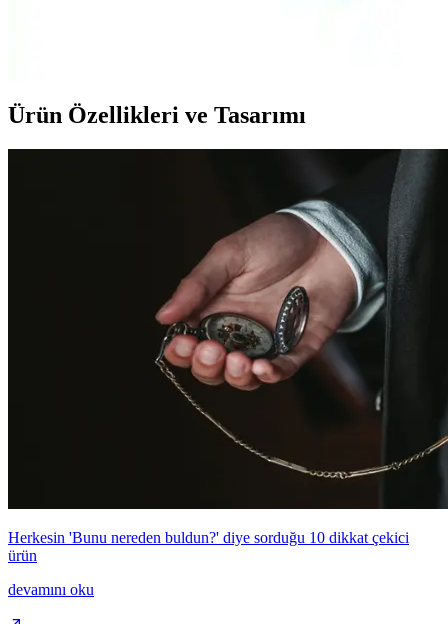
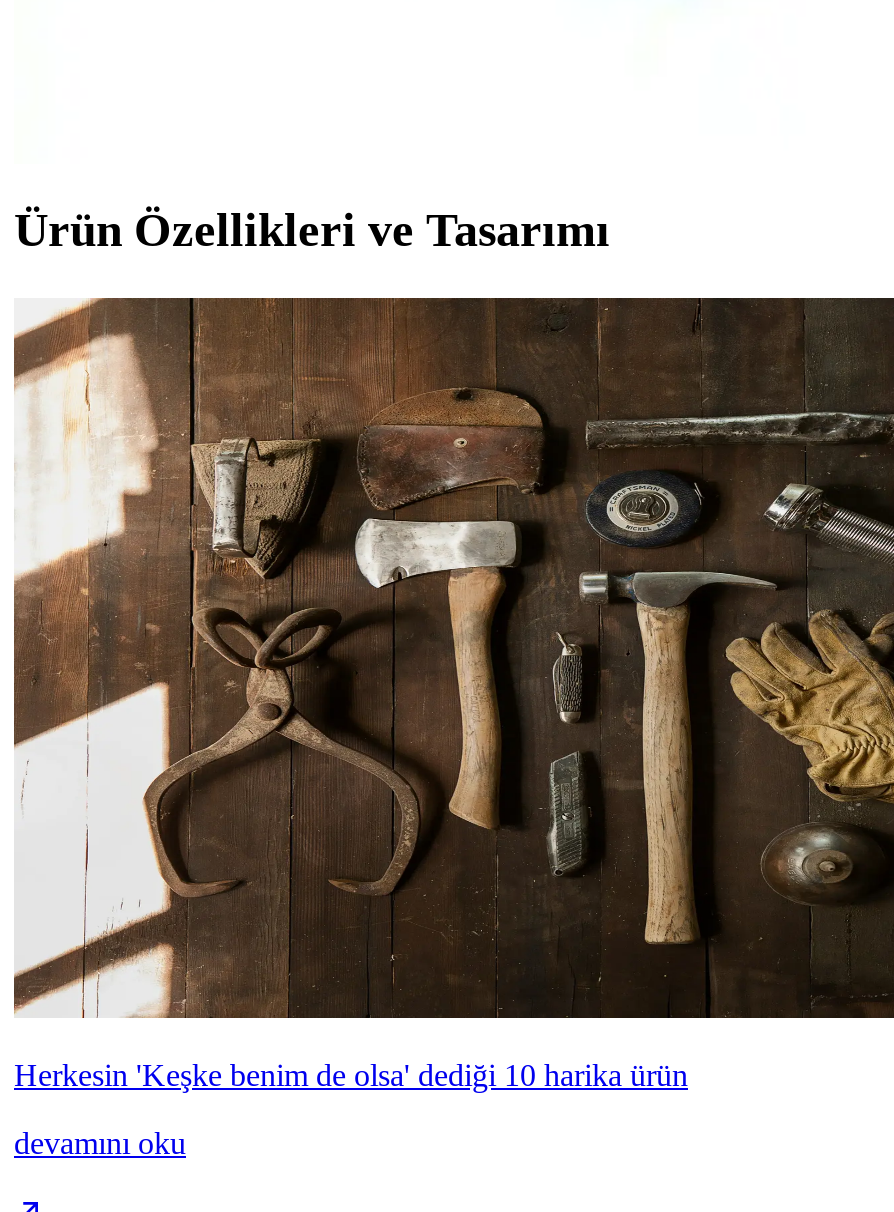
- [image]
- Herkesin 'Bunu nereden buldun?' diye sorduğu 10 dikkat çekici
- ürün
+ [image]
+ Herkesin 'Keşke benim de olsa' dediği 10 harika ürün
